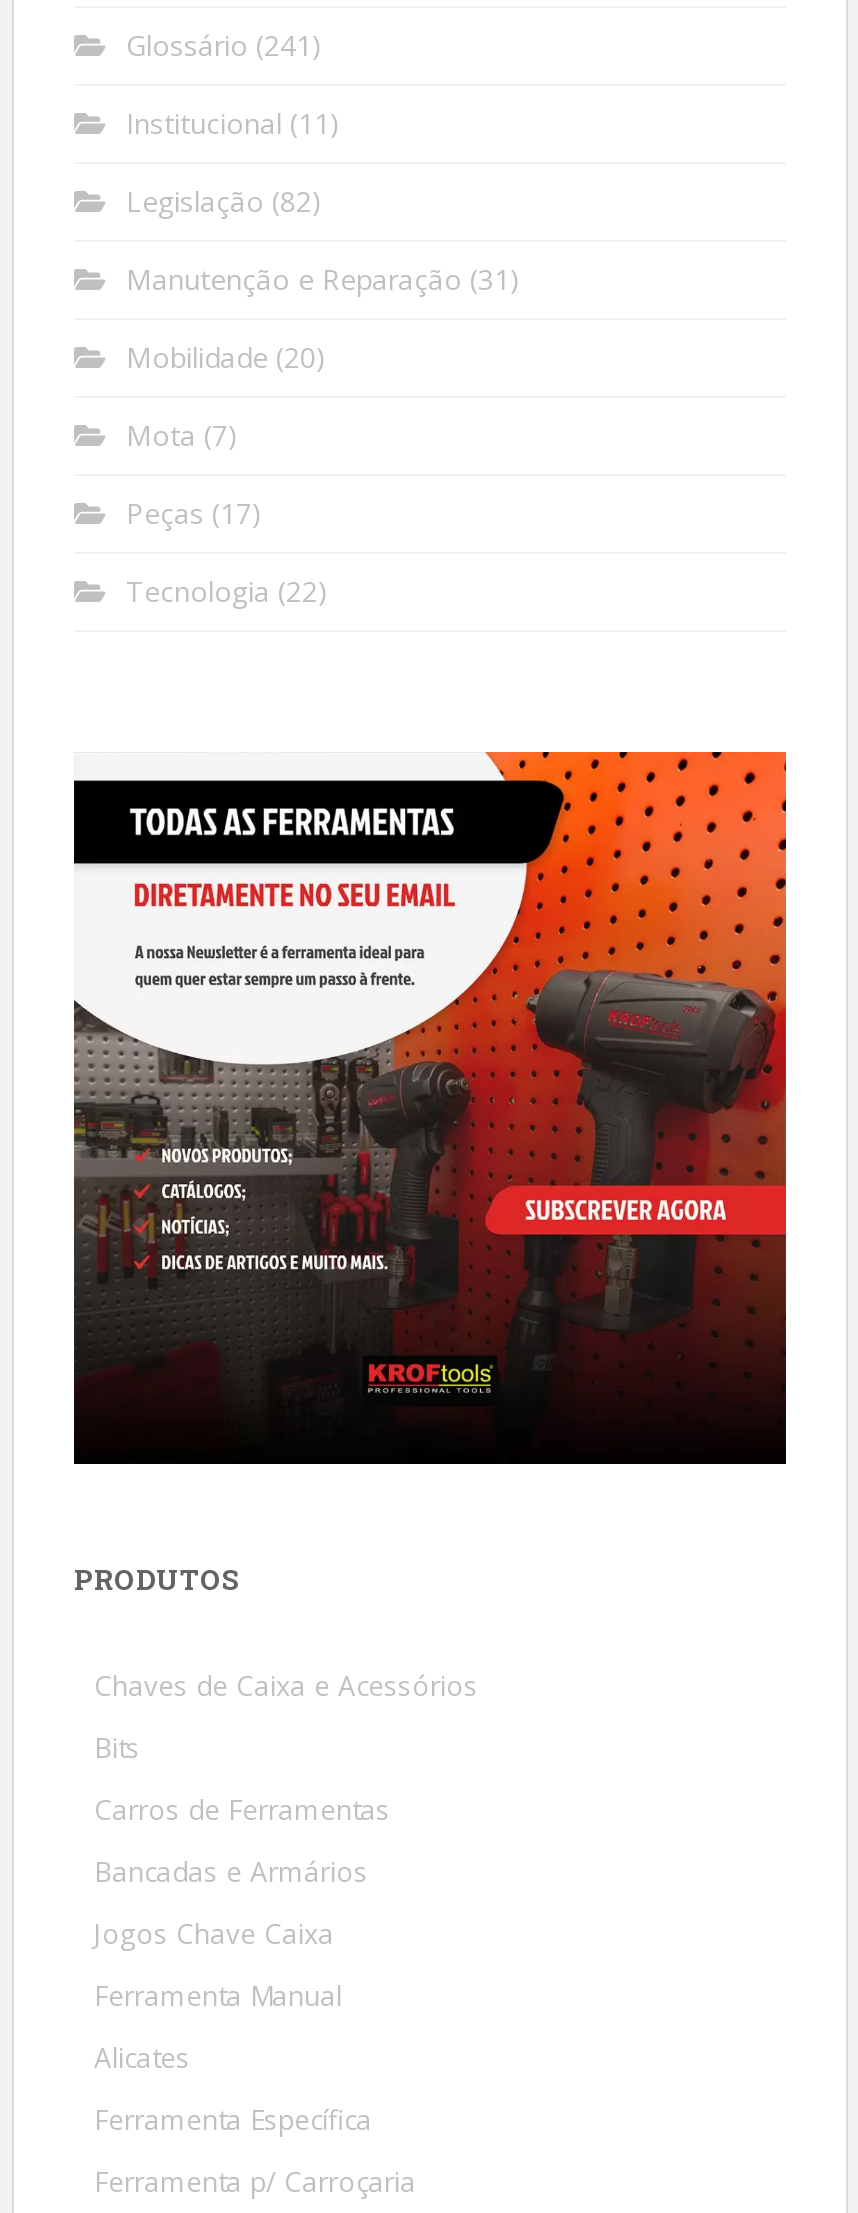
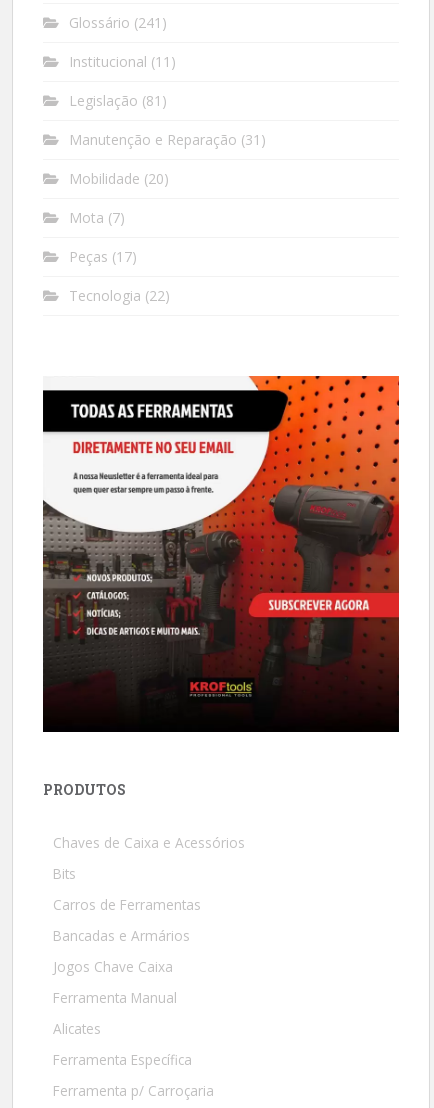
- Legislação (82)
+ Legislação (81)
